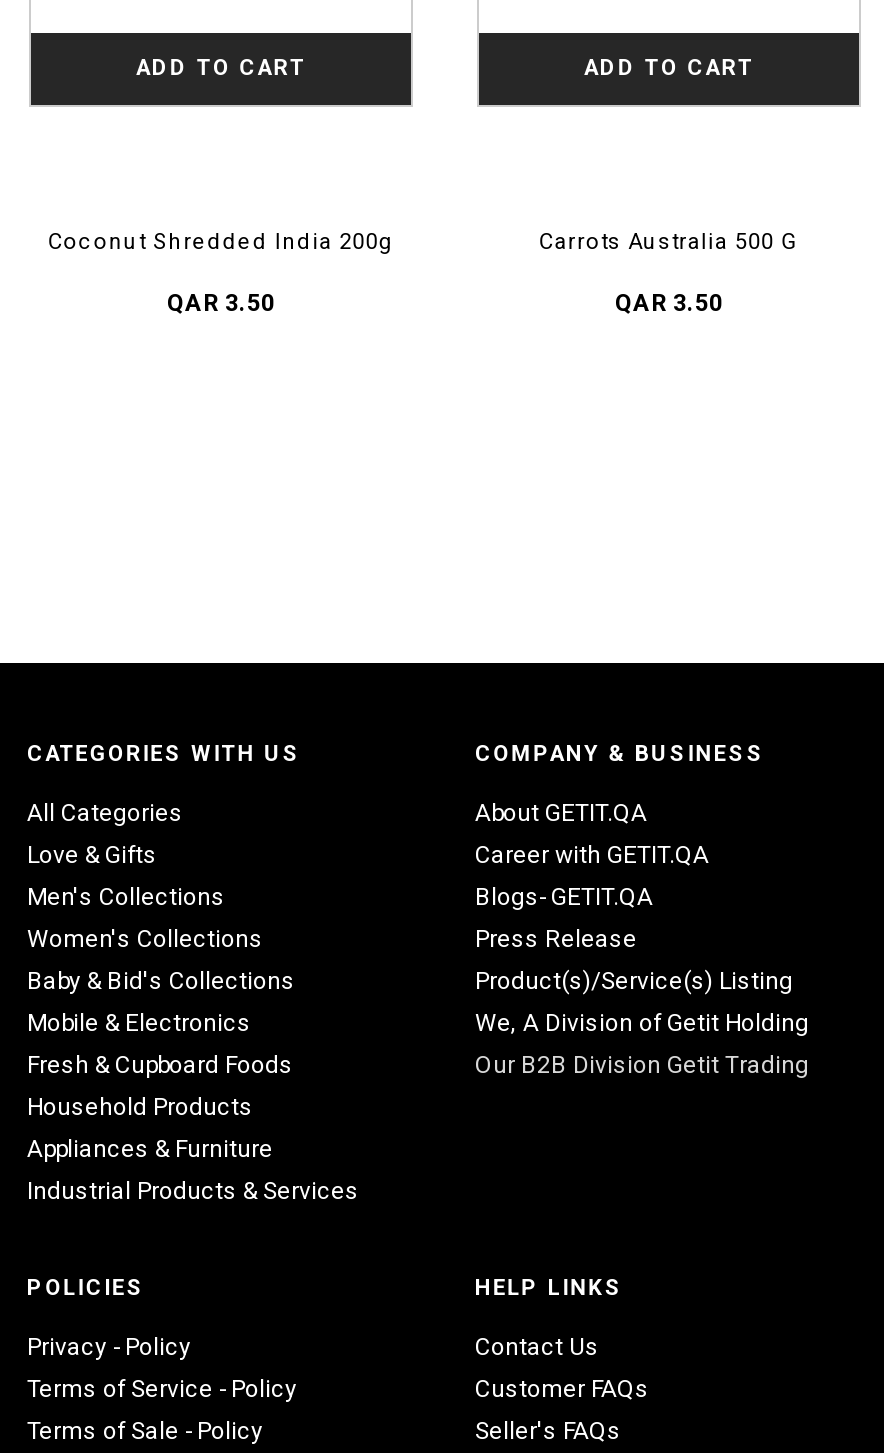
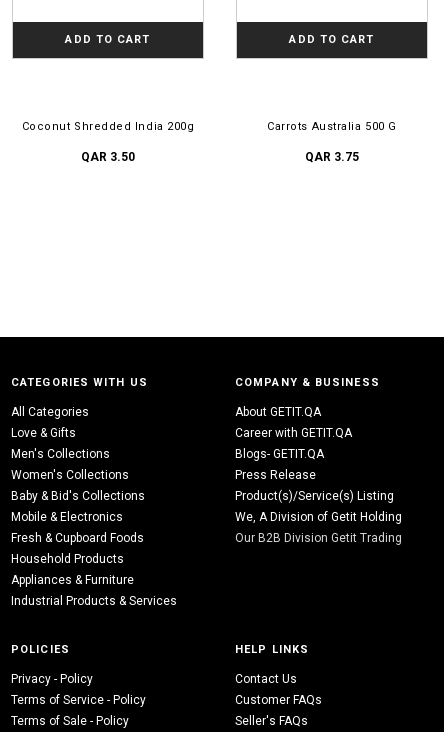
- QAR 3.50
+ QAR 3.75
